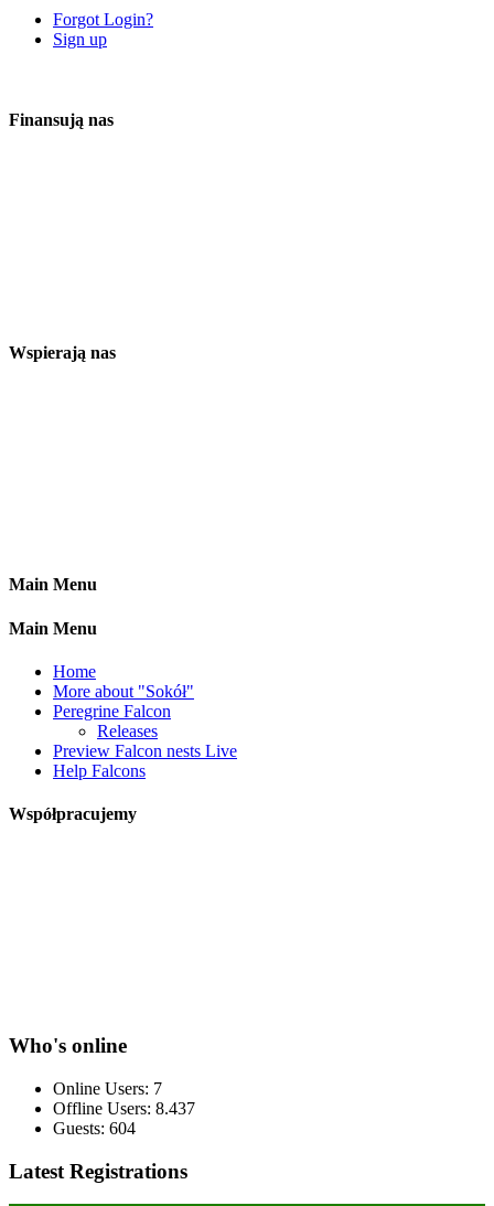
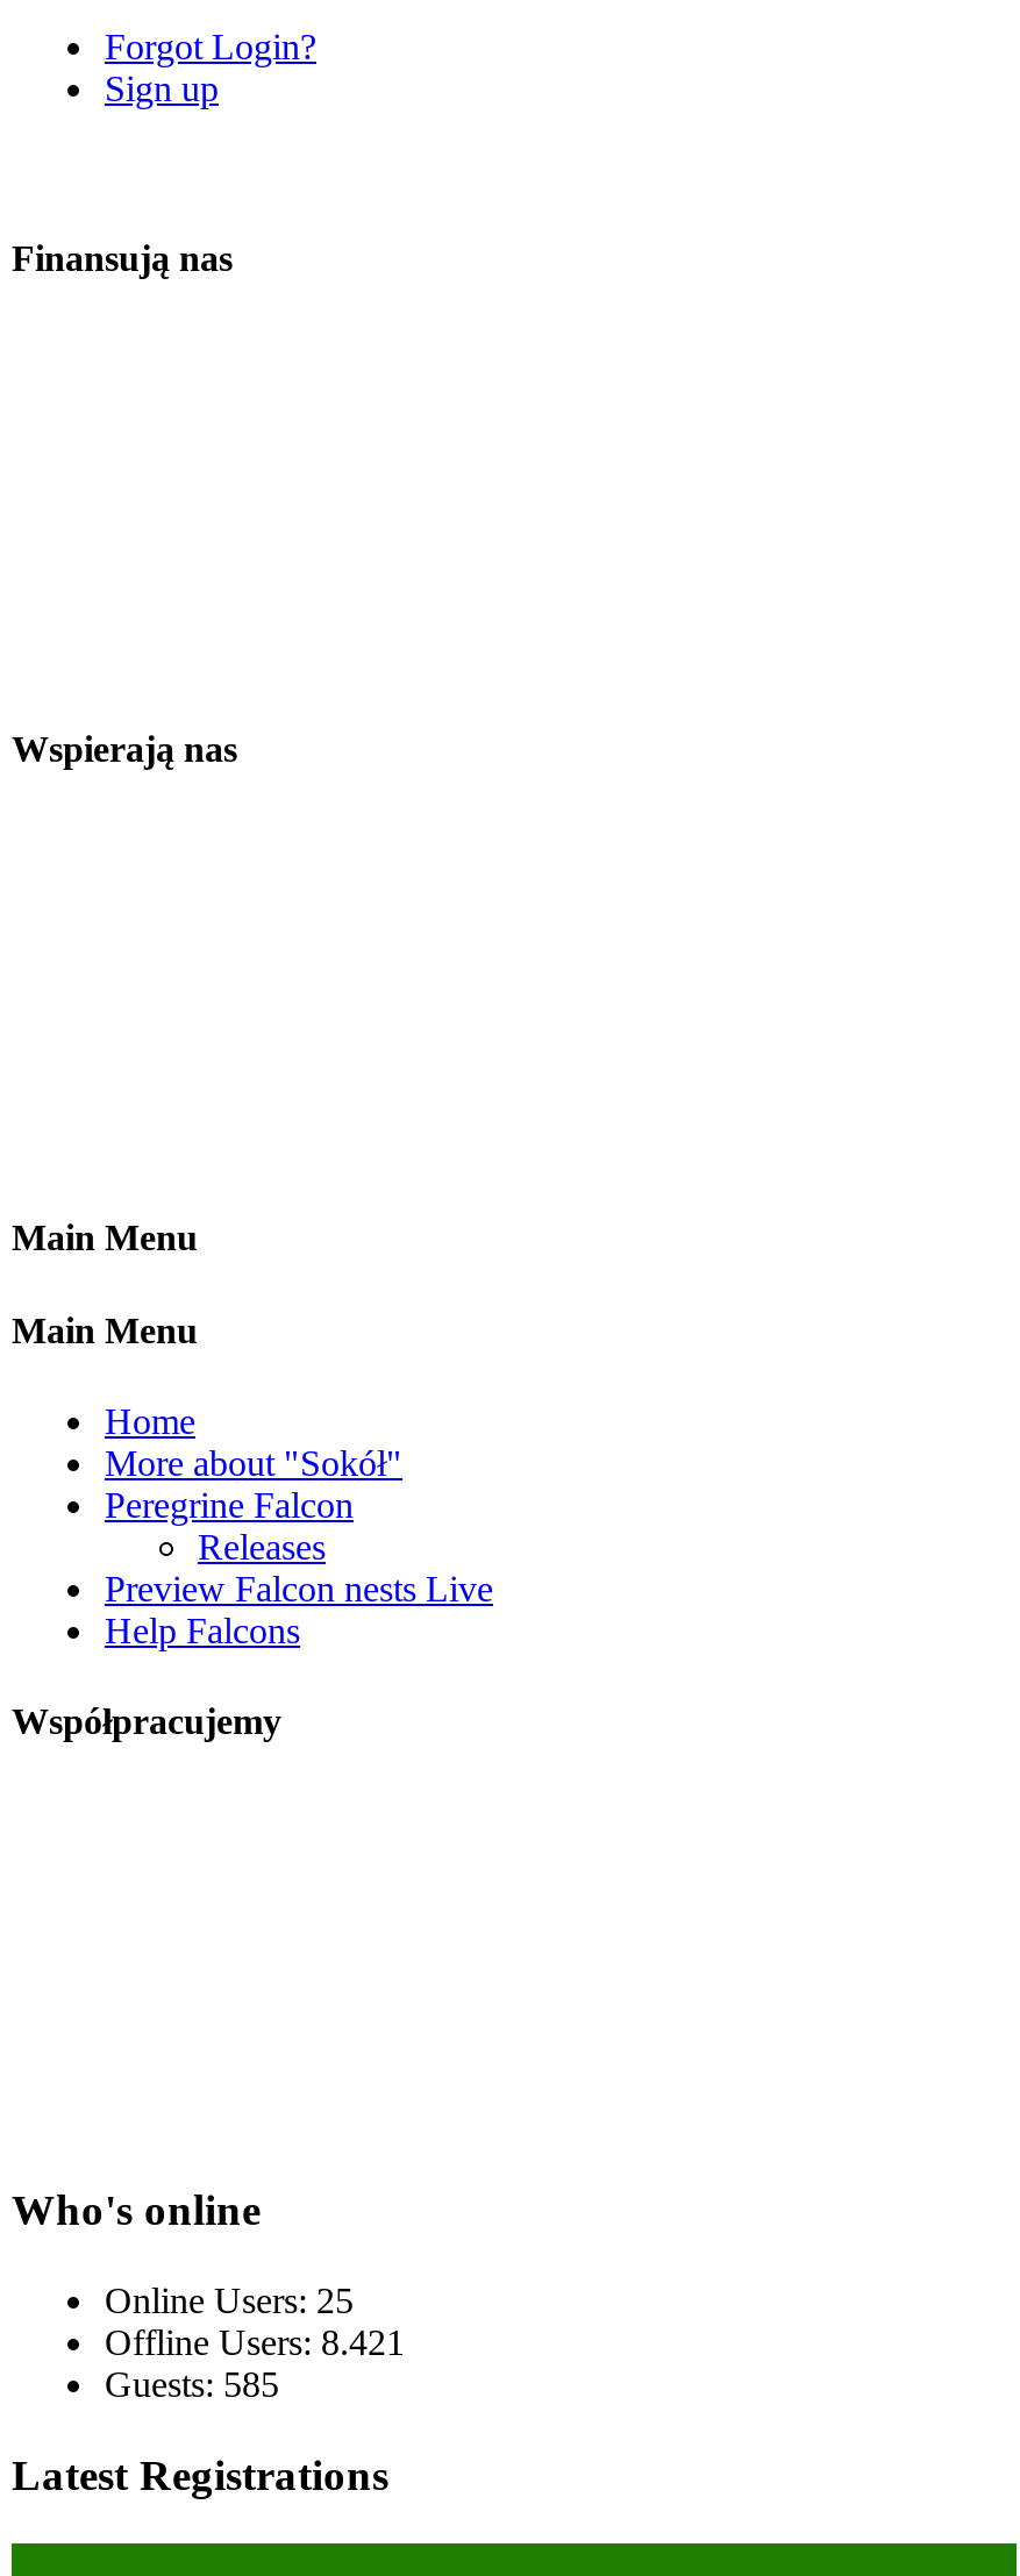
- Online Users: 7
+ Online Users: 25

- Offline Users: 8.437
+ Offline Users: 8.421

- Guests: 604
+ Guests: 585
